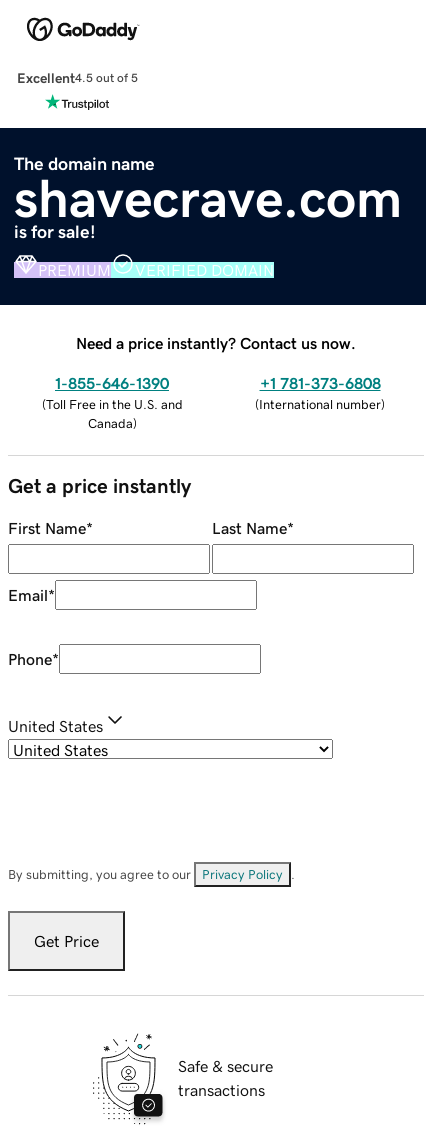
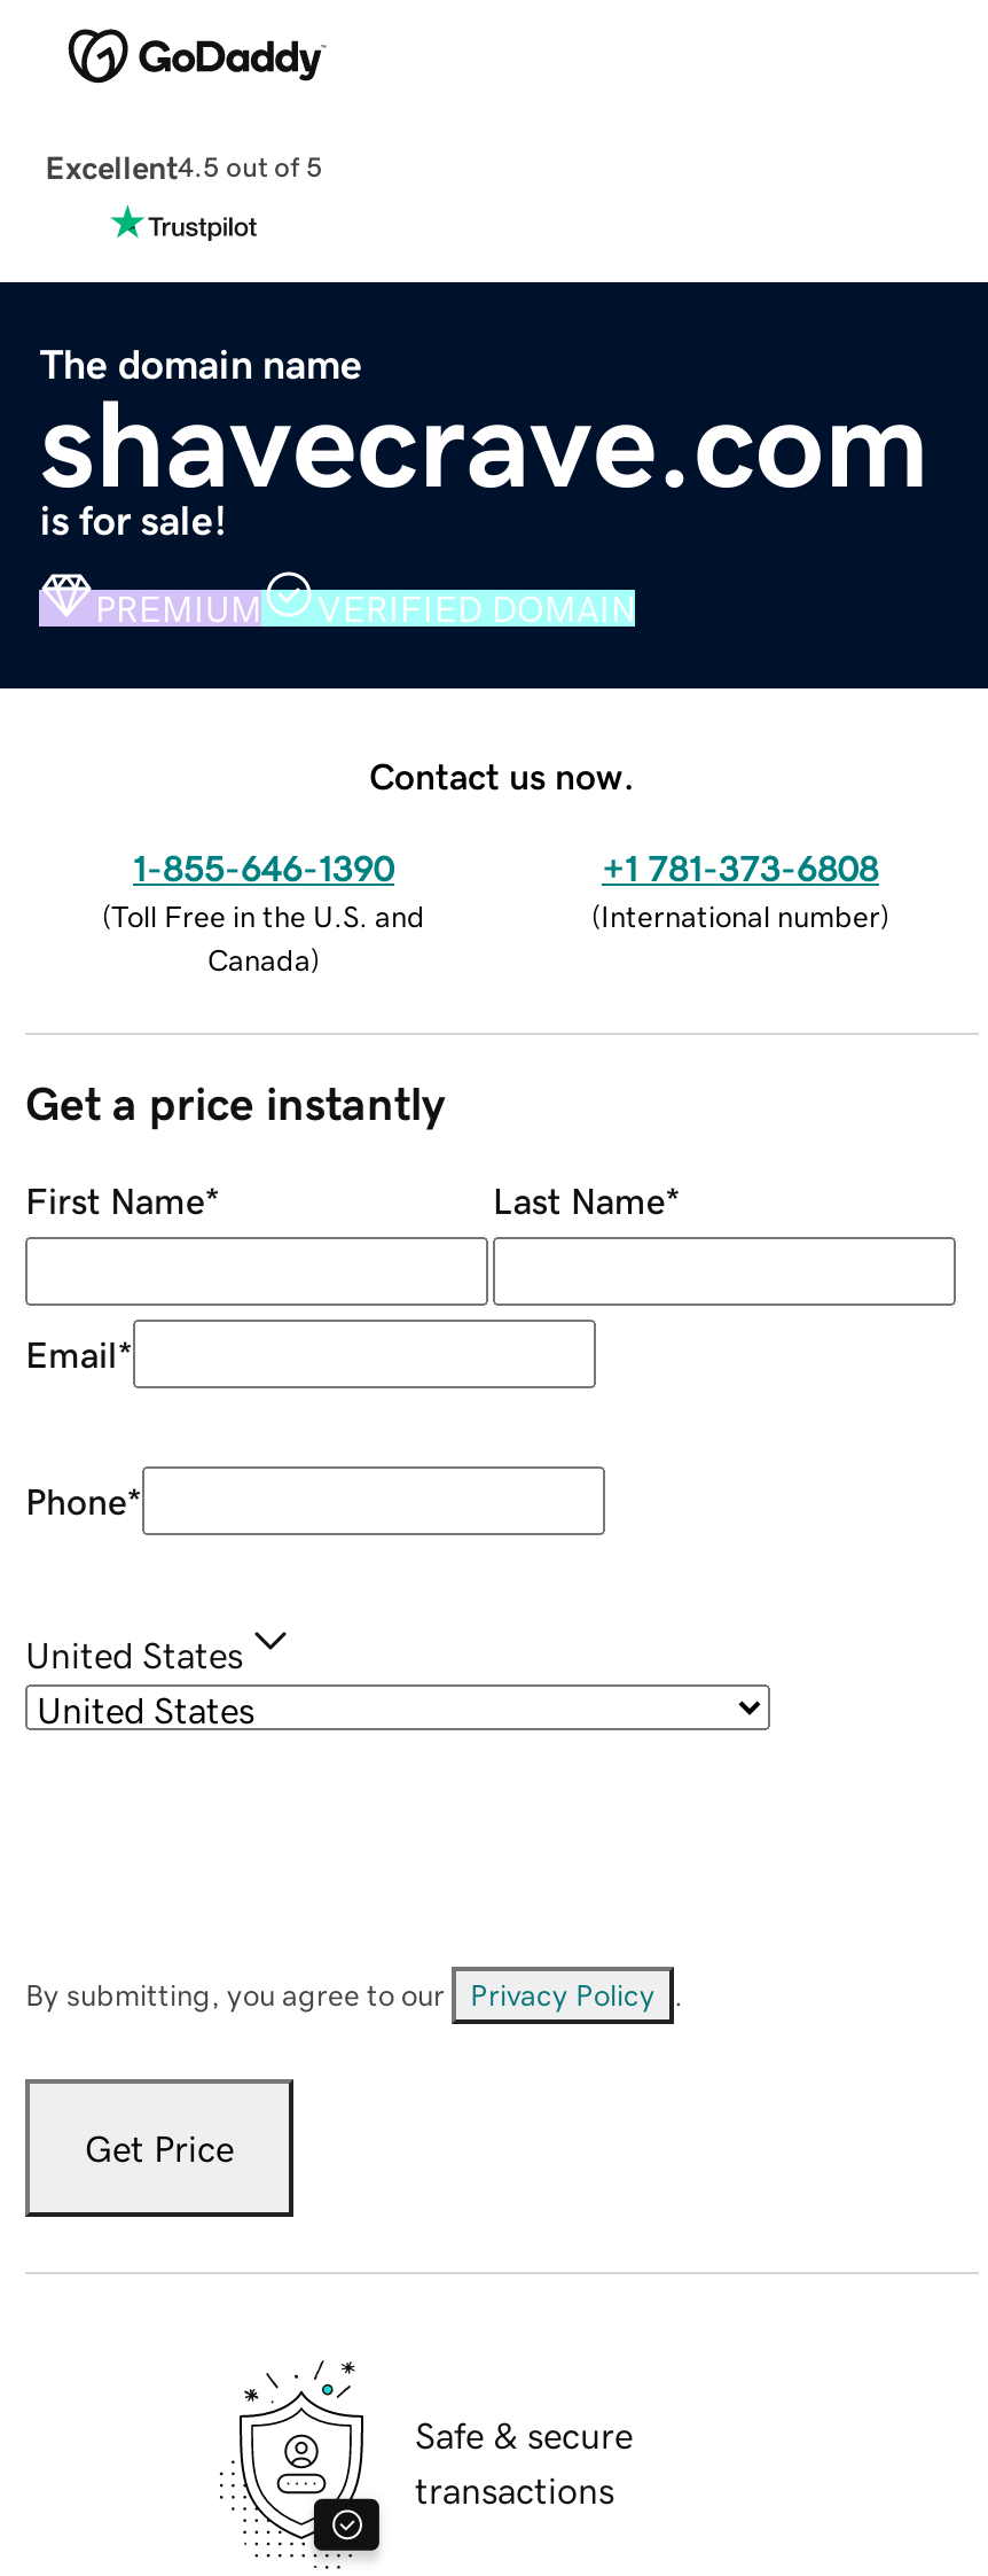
- Need a price instantly? Contact us now.
+ Contact us now.
